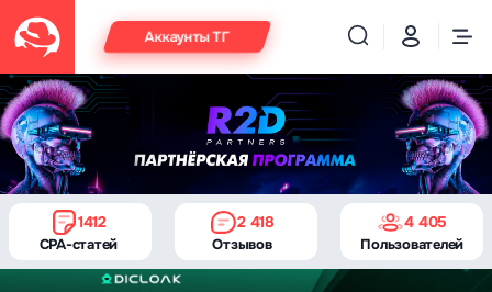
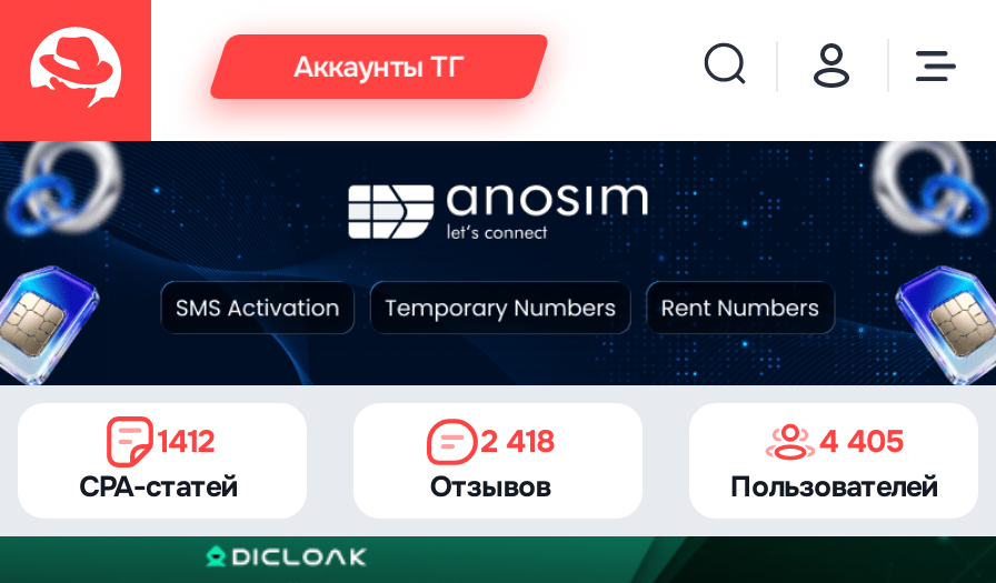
- [image]
+ [image]
